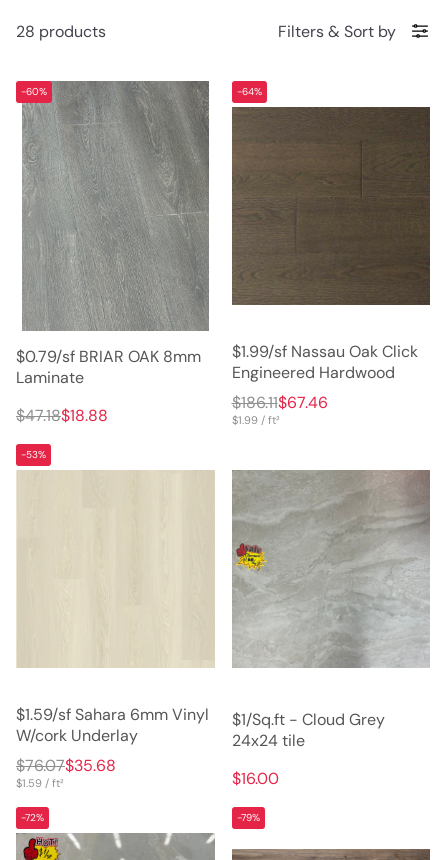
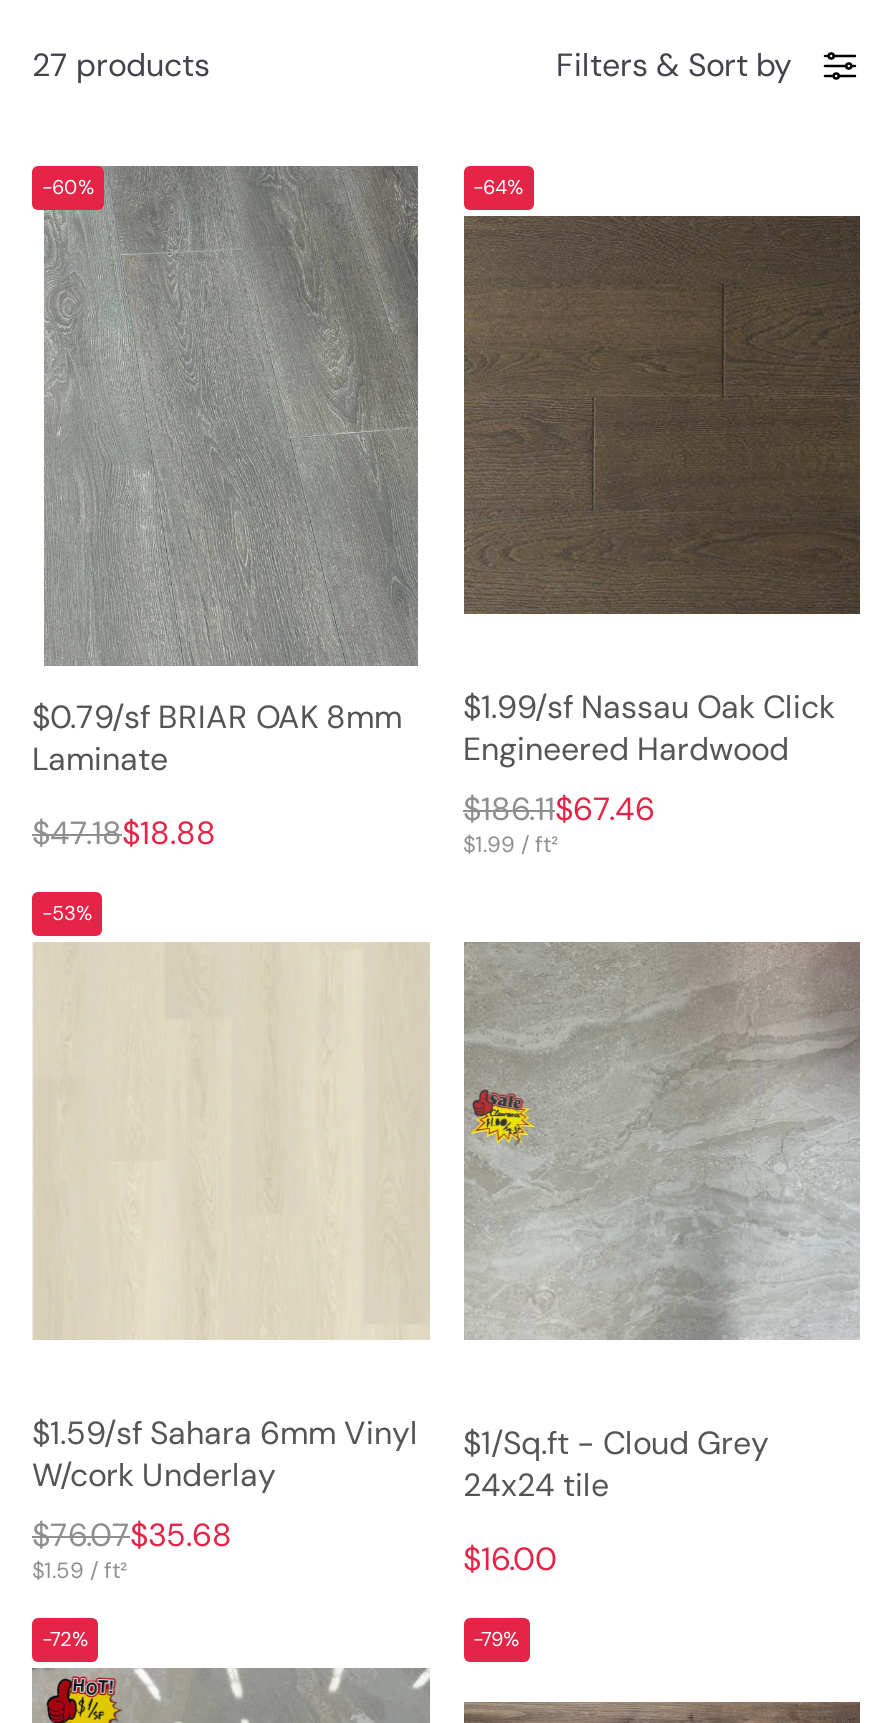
- 28 products
+ 27 products
